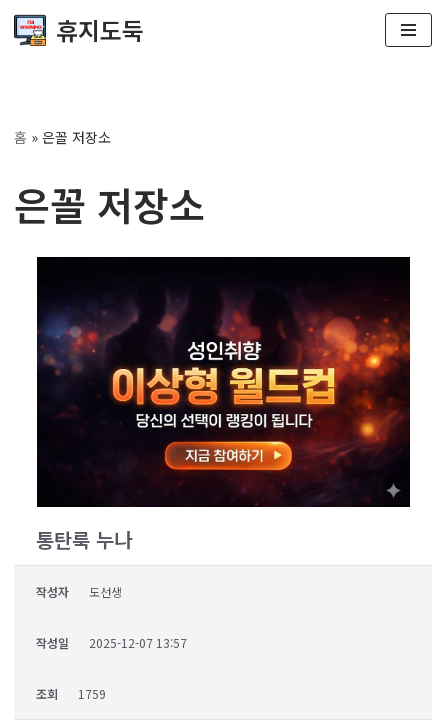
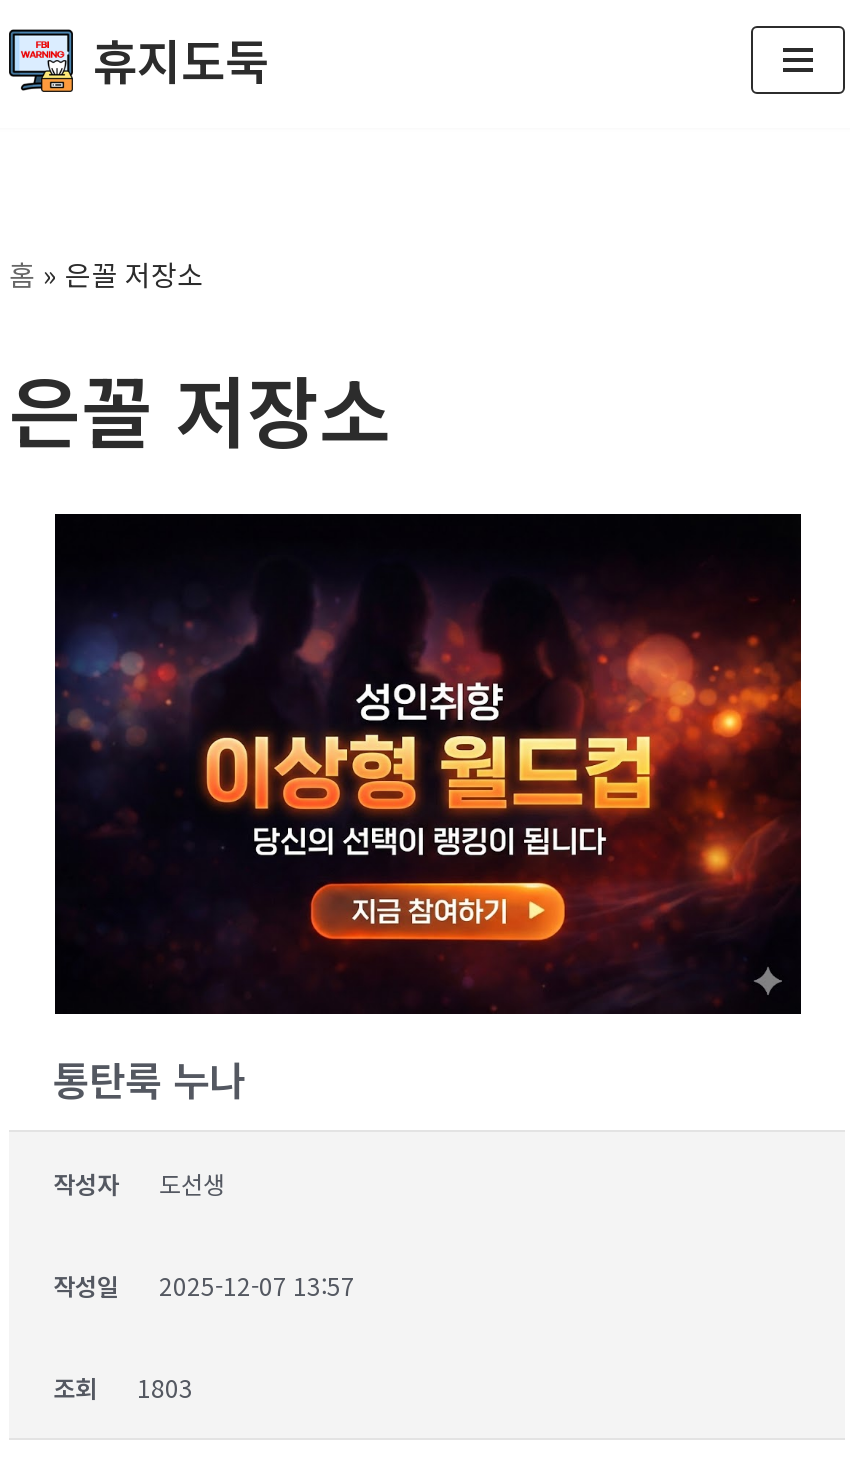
- 조회 1759
+ 조회 1803
